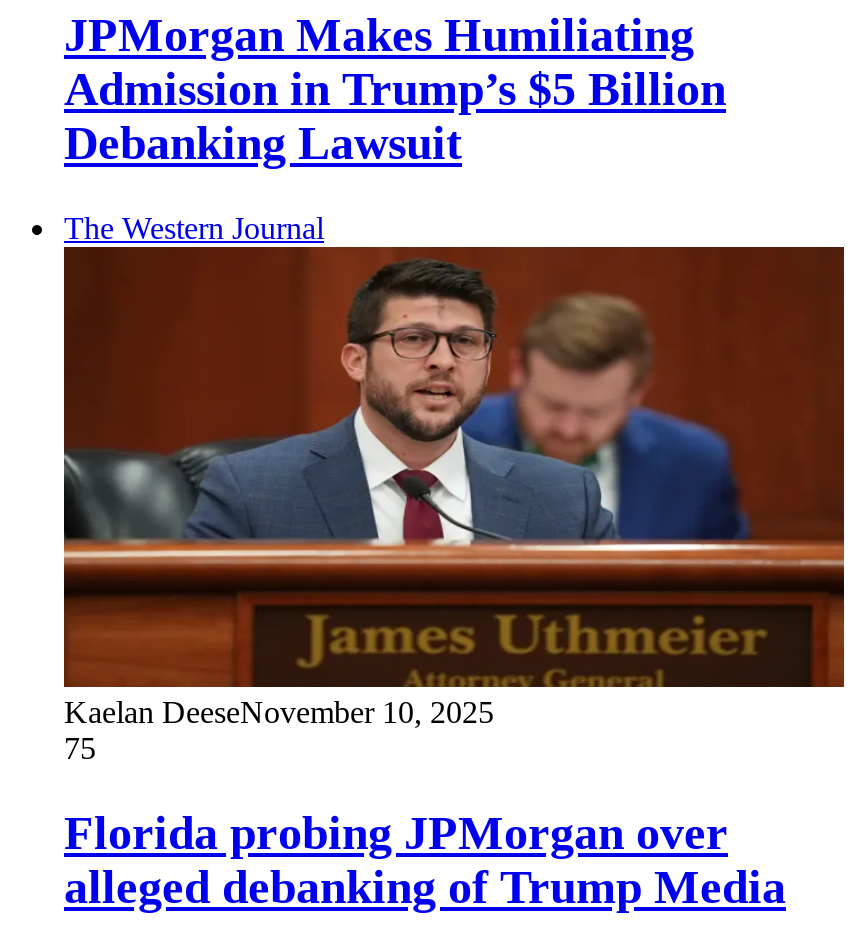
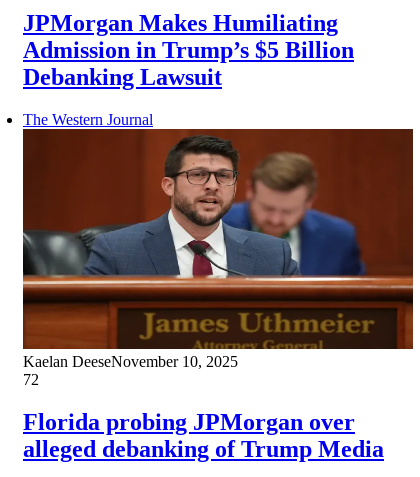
- 75
+ 72
